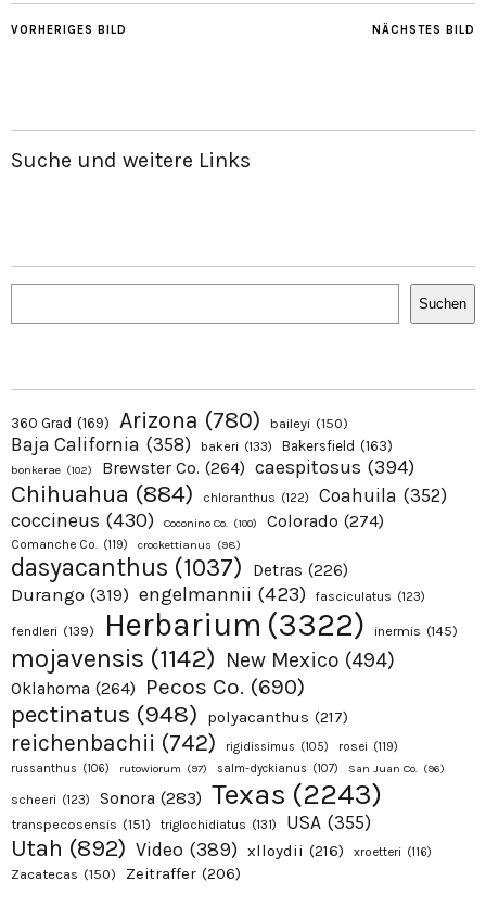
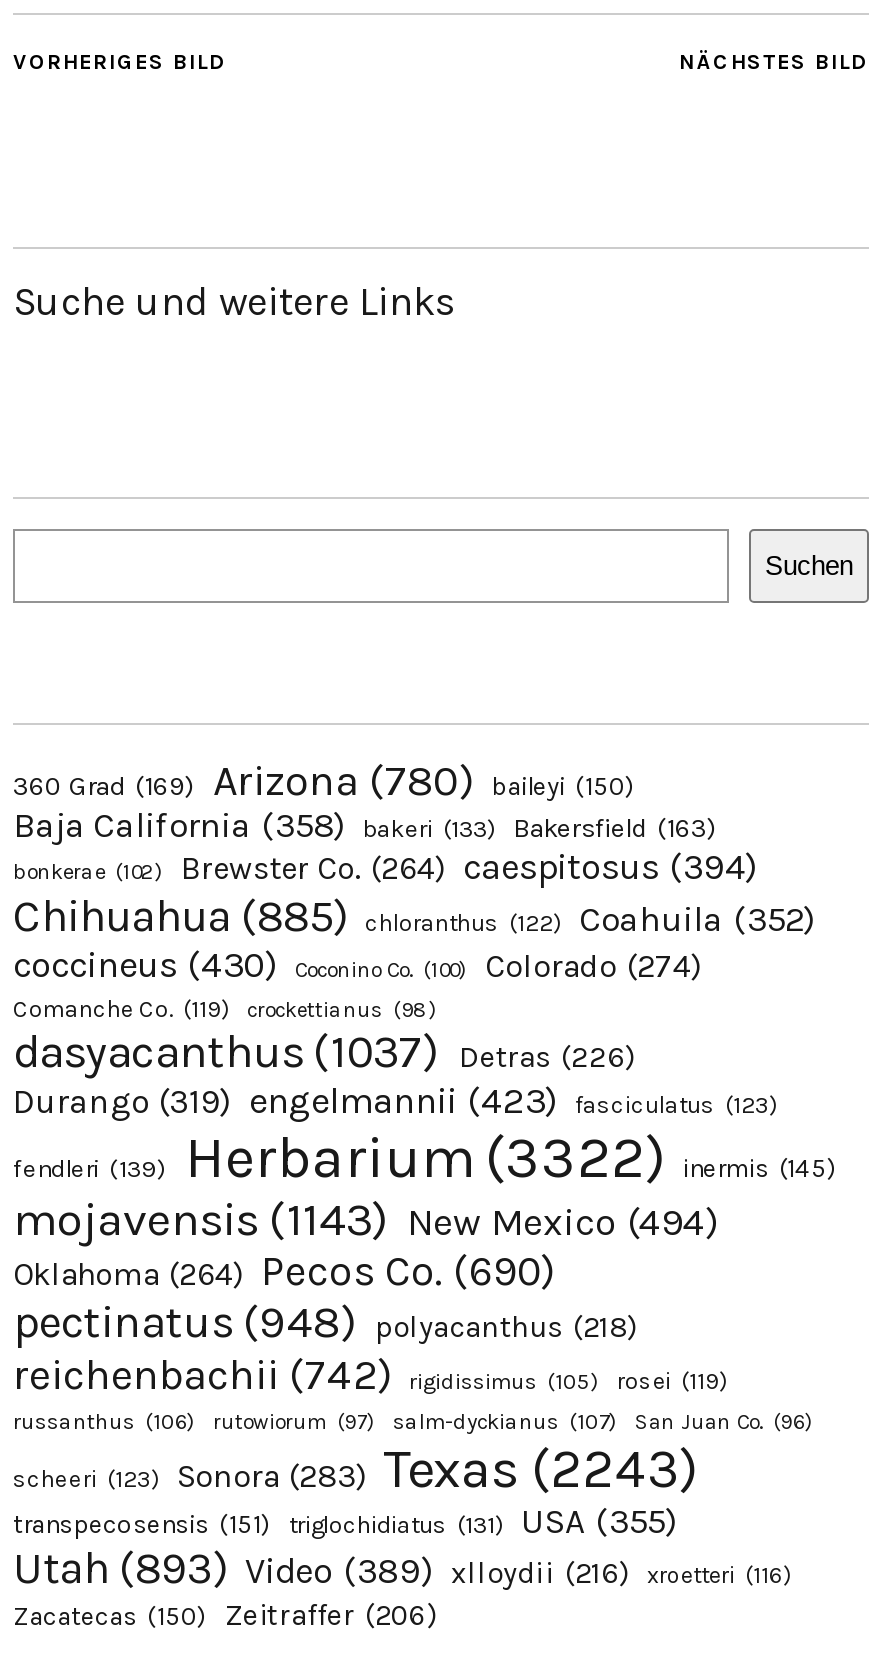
- Chihuahua (884) chloranthus (122) Coahuila (352)
+ Chihuahua (885) chloranthus (122) Coahuila (352)

- mojavensis (1142) New Mexico (494)
+ mojavensis (1143) New Mexico (494)

- pectinatus (948) polyacanthus (217)
+ pectinatus (948) polyacanthus (218)

- Utah (892) Video (389) xlloydii (216)
+ Utah (893) Video (389) xlloydii (216)
